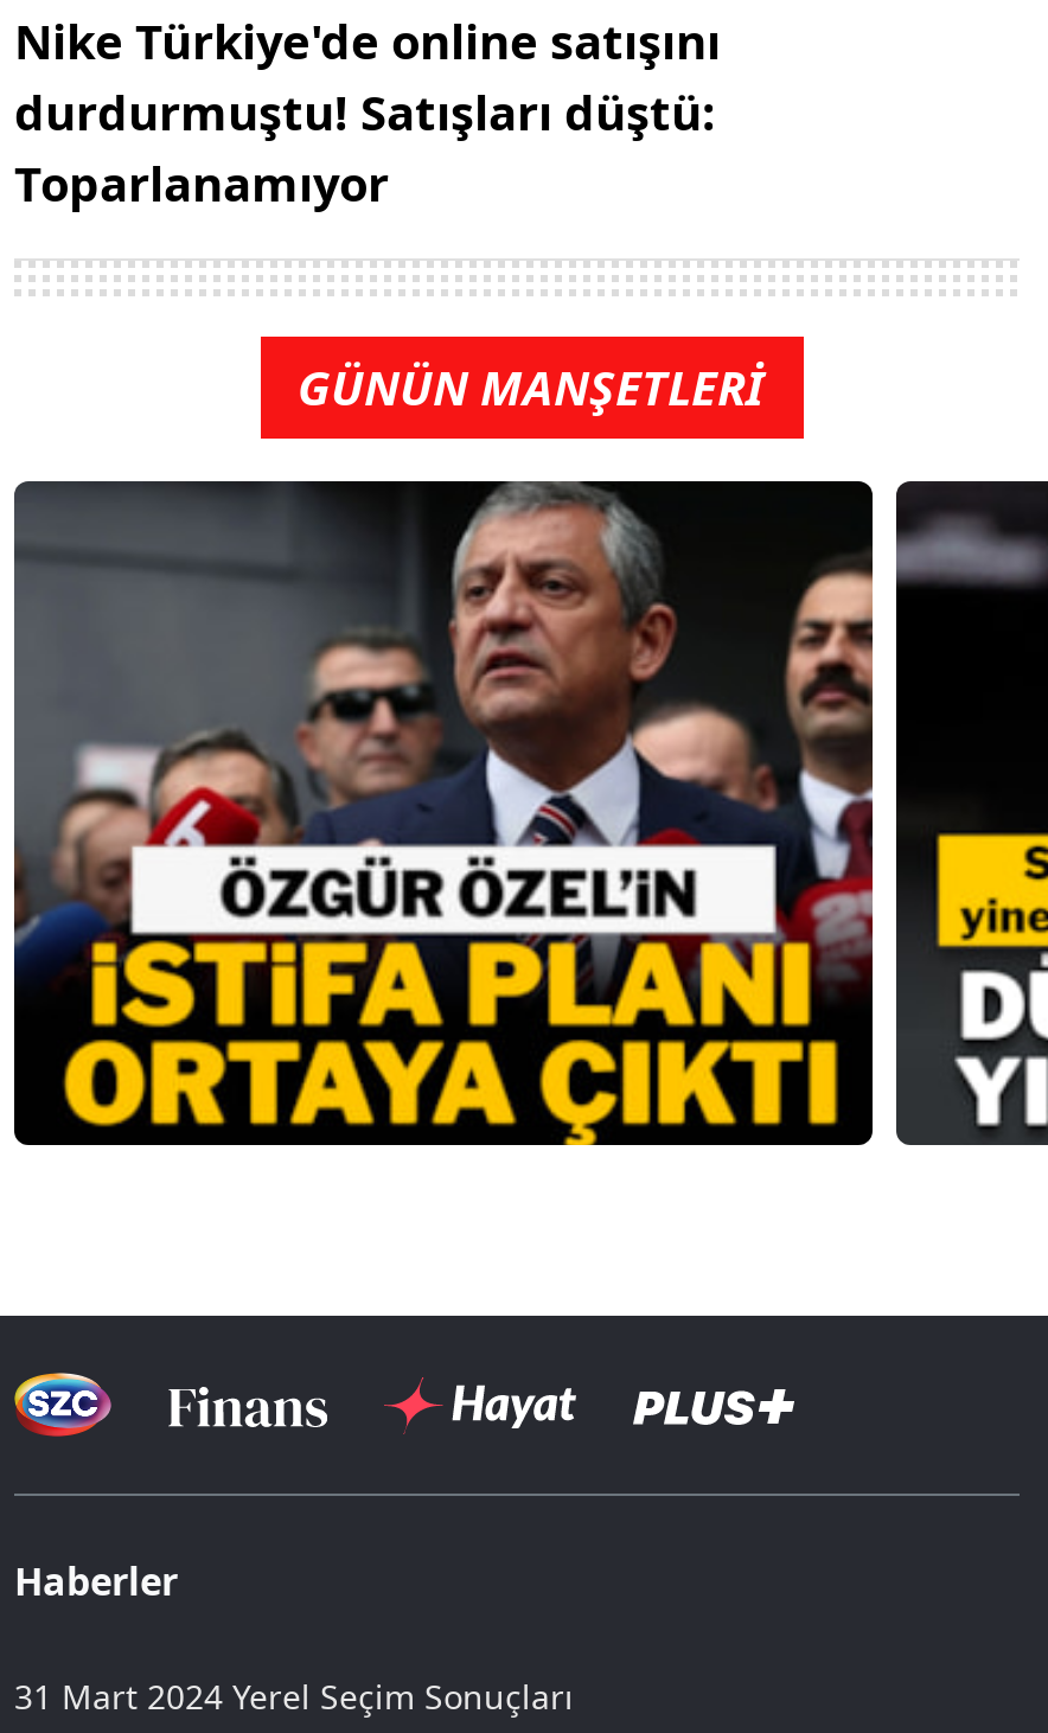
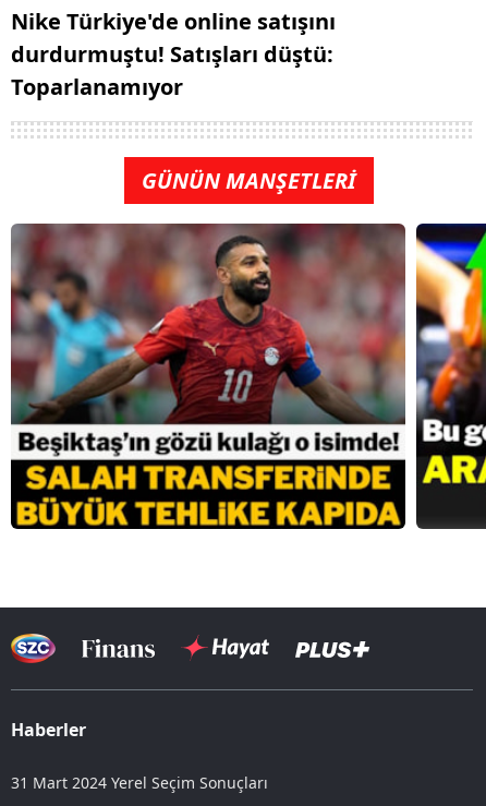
- [image]
+ [image]

- [image]
+ [image]
